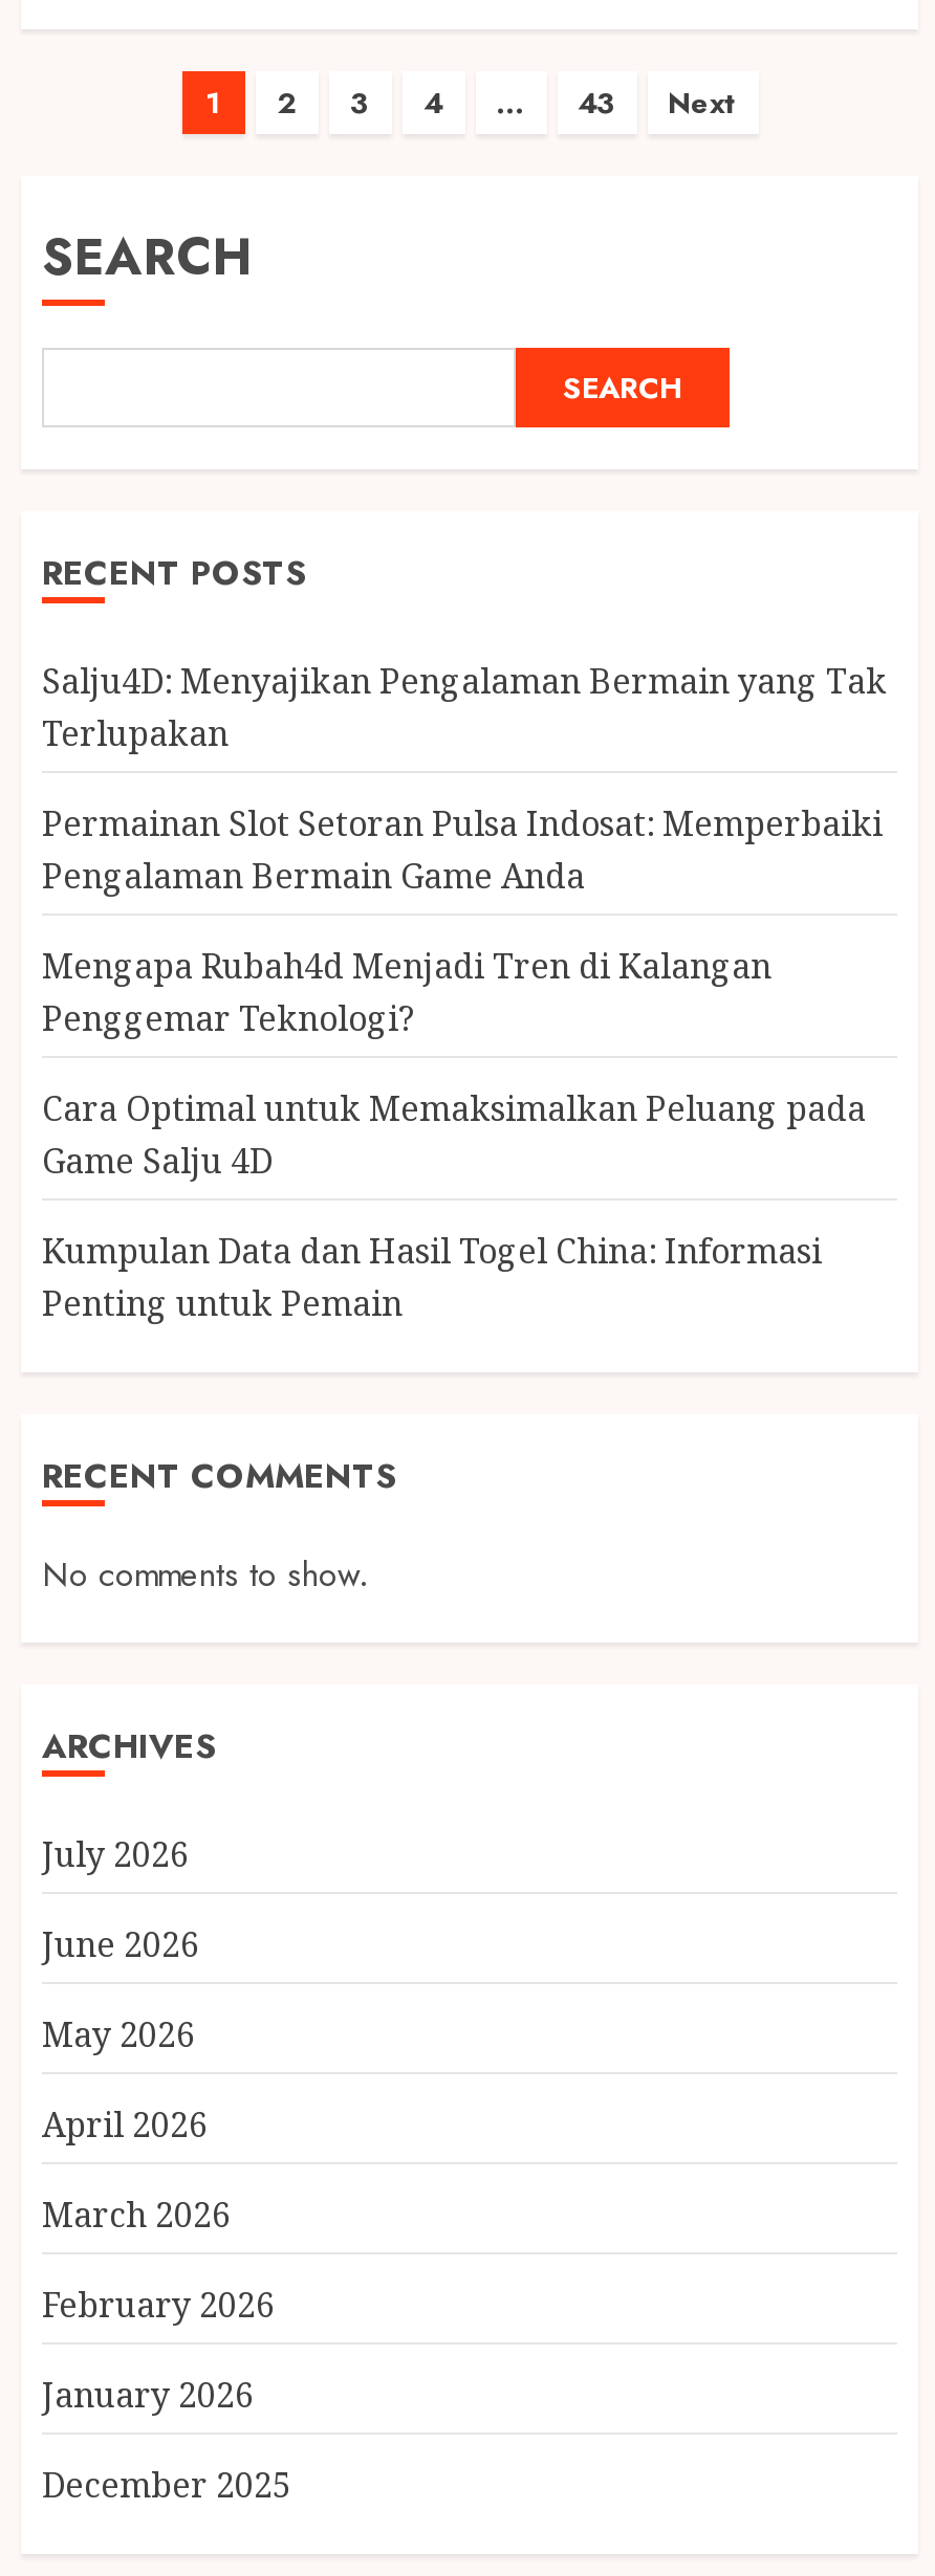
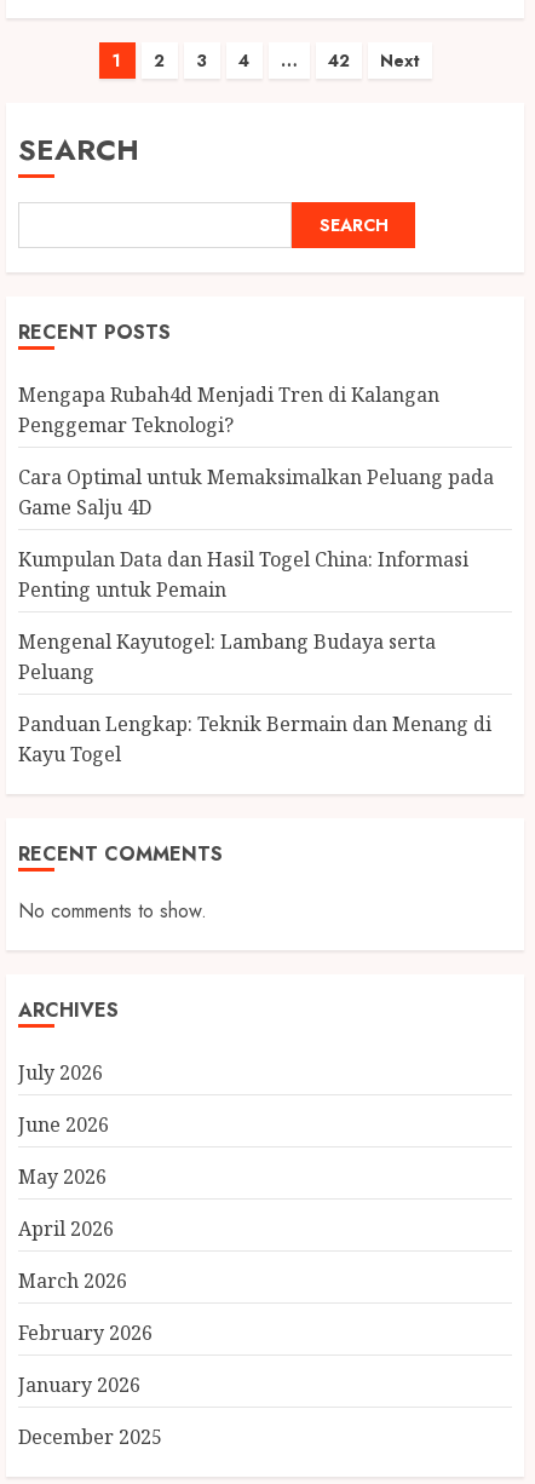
- 43
+ 42

- Salju4D: Menyajikan Pengalaman Bermain yang Tak
- Terlupakan
- Permainan Slot Setoran Pulsa Indosat: Memperbaiki
- Pengalaman Bermain Game Anda

moved up: Mengapa Rubah4d Menjadi Tren di Kalangan | Penggemar Teknologi? | Cara Optimal untuk Memaksimalkan Peluang pada | Game Salju 4D | Kumpulan Data dan Hasil Togel China: Informasi | Penting untuk Pemain

+ Mengenal Kayutogel: Lambang Budaya serta
+ Peluang
+ Panduan Lengkap: Teknik Bermain dan Menang di
+ Kayu Togel
